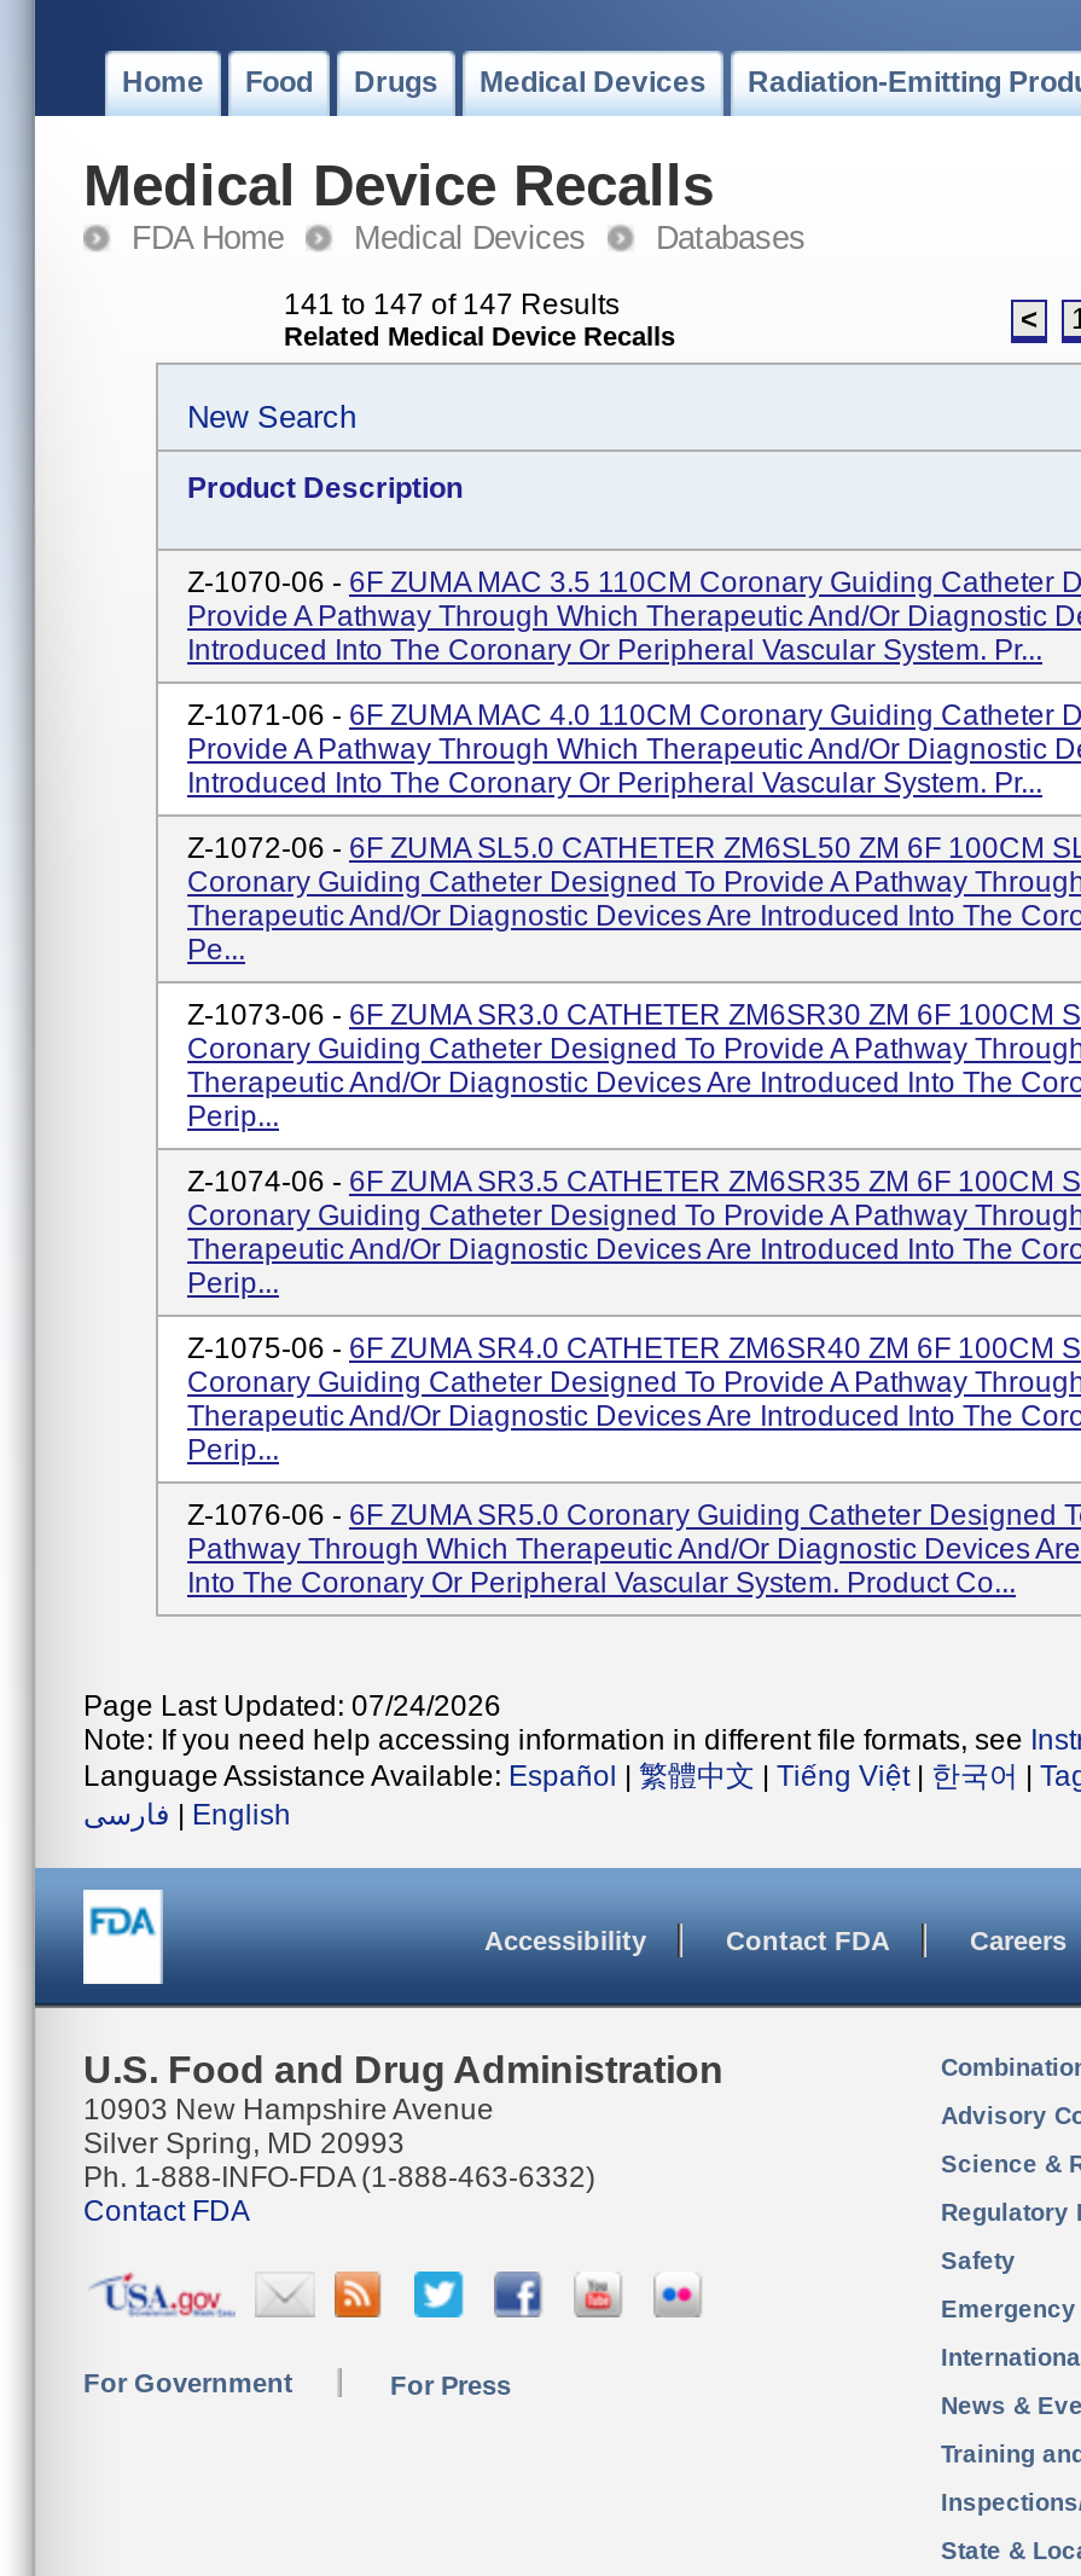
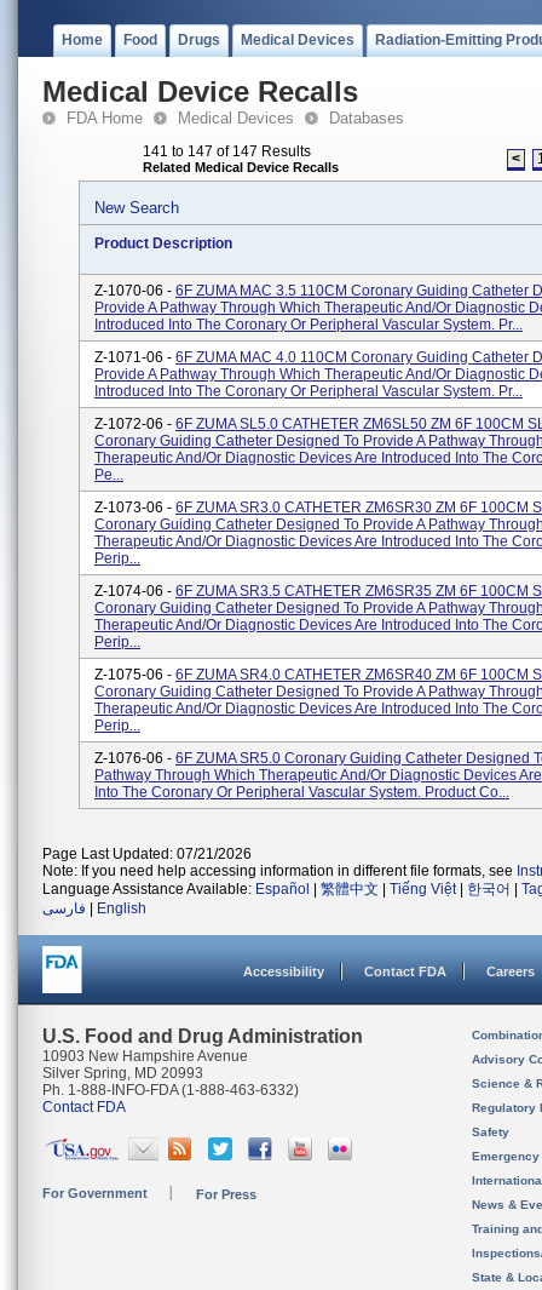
- Page Last Updated: 07/24/2026
+ Page Last Updated: 07/21/2026
